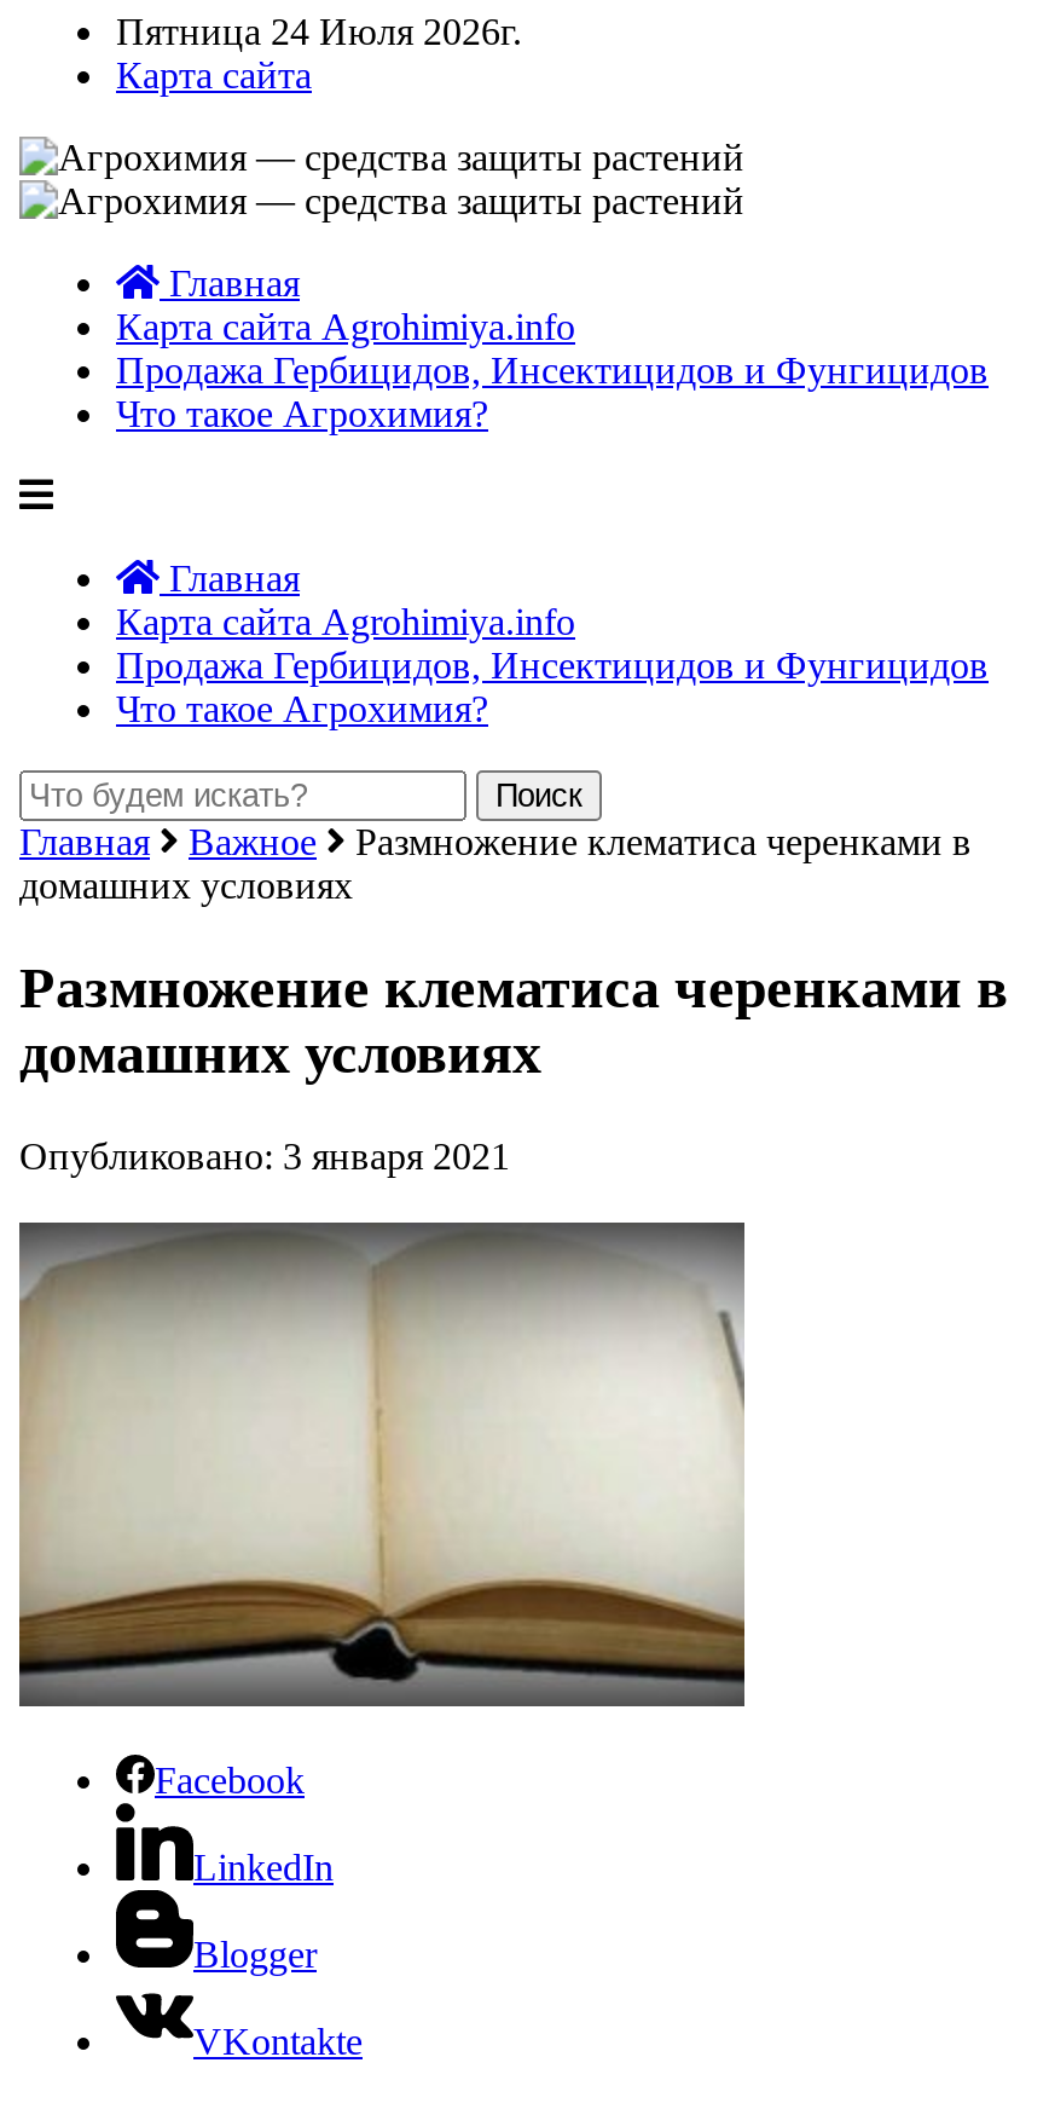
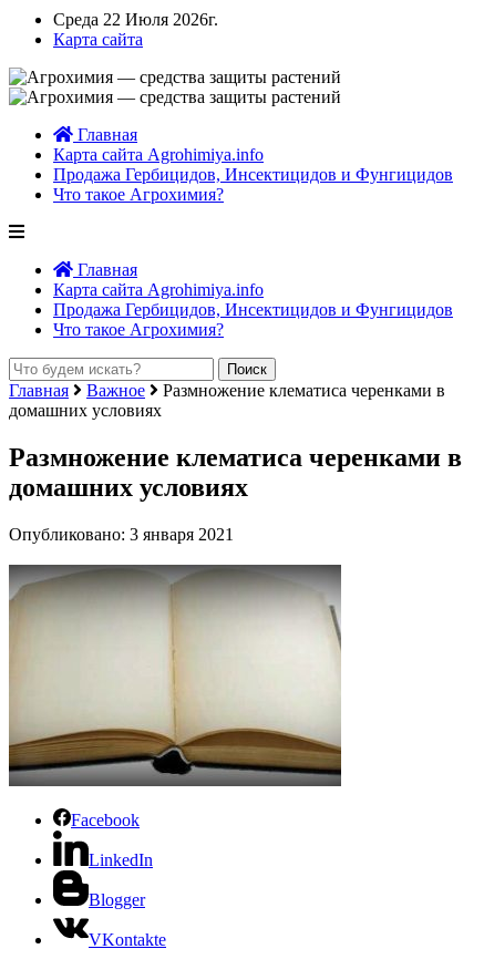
- Пятница 24 Июля 2026г.
+ Среда 22 Июля 2026г.
